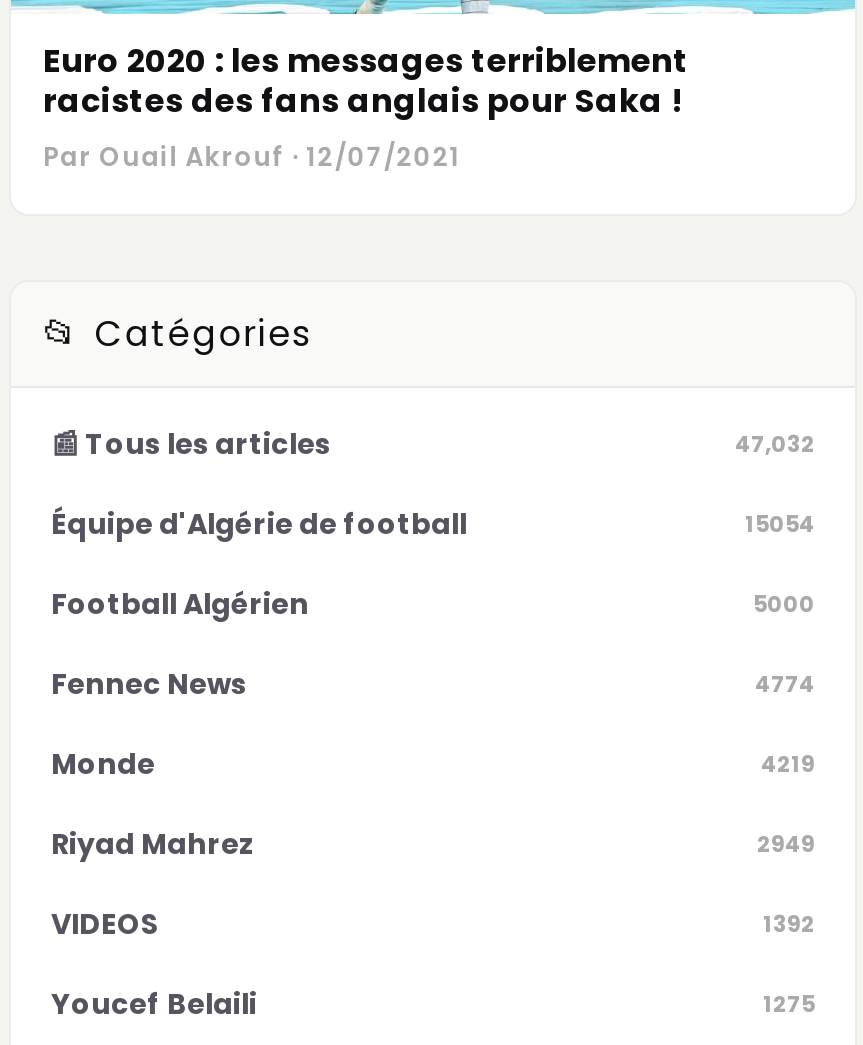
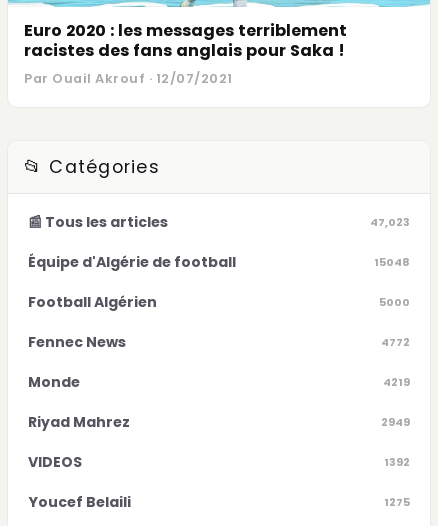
- 47,032
+ 47,023

- 15054
+ 15048

- 4774
+ 4772
